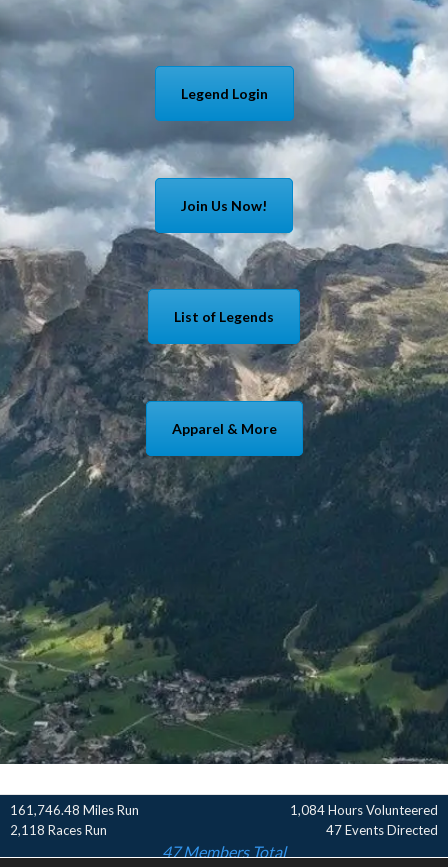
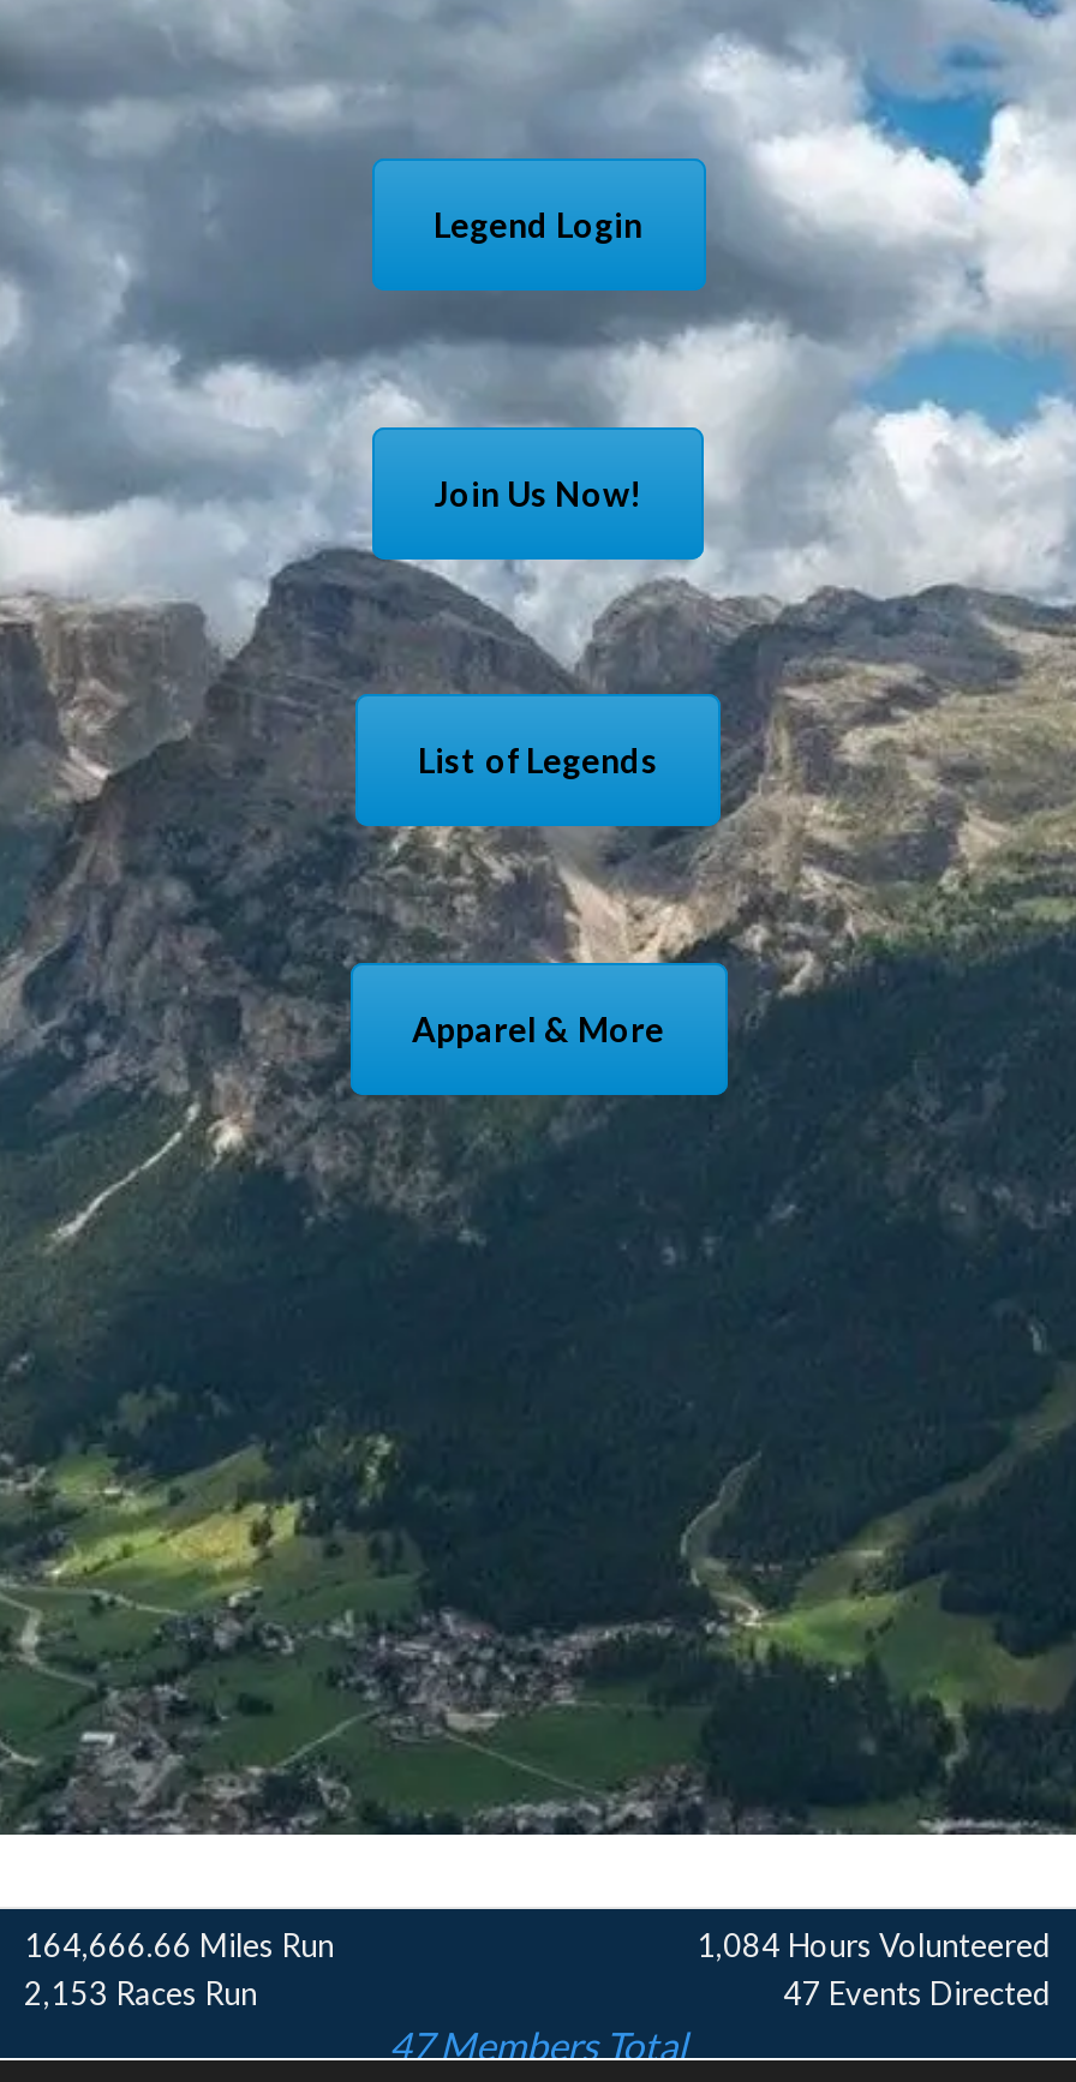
- 161,746.48 Miles Run
+ 164,666.66 Miles Run

- 2,118 Races Run
+ 2,153 Races Run
